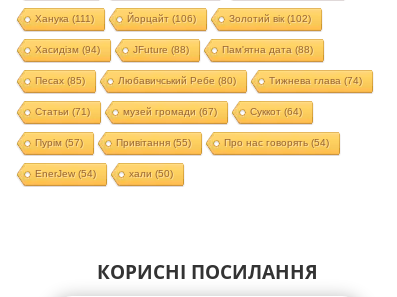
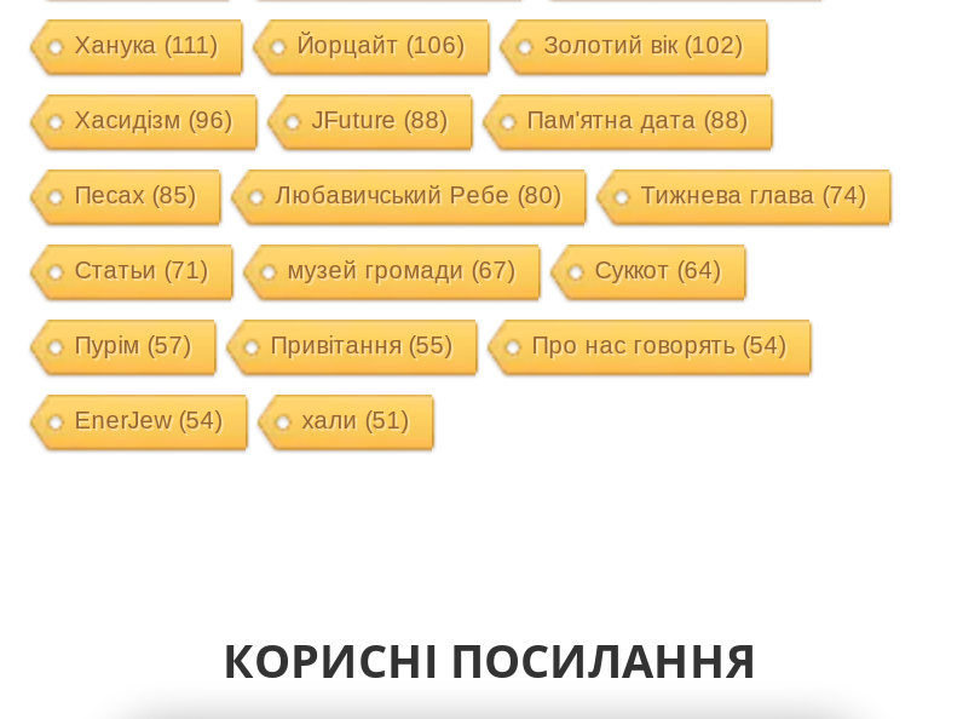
- Хасидізм (94)
+ Хасидізм (96)

- хали (50)
+ хали (51)
